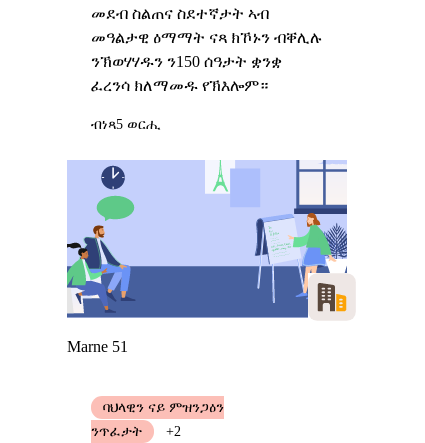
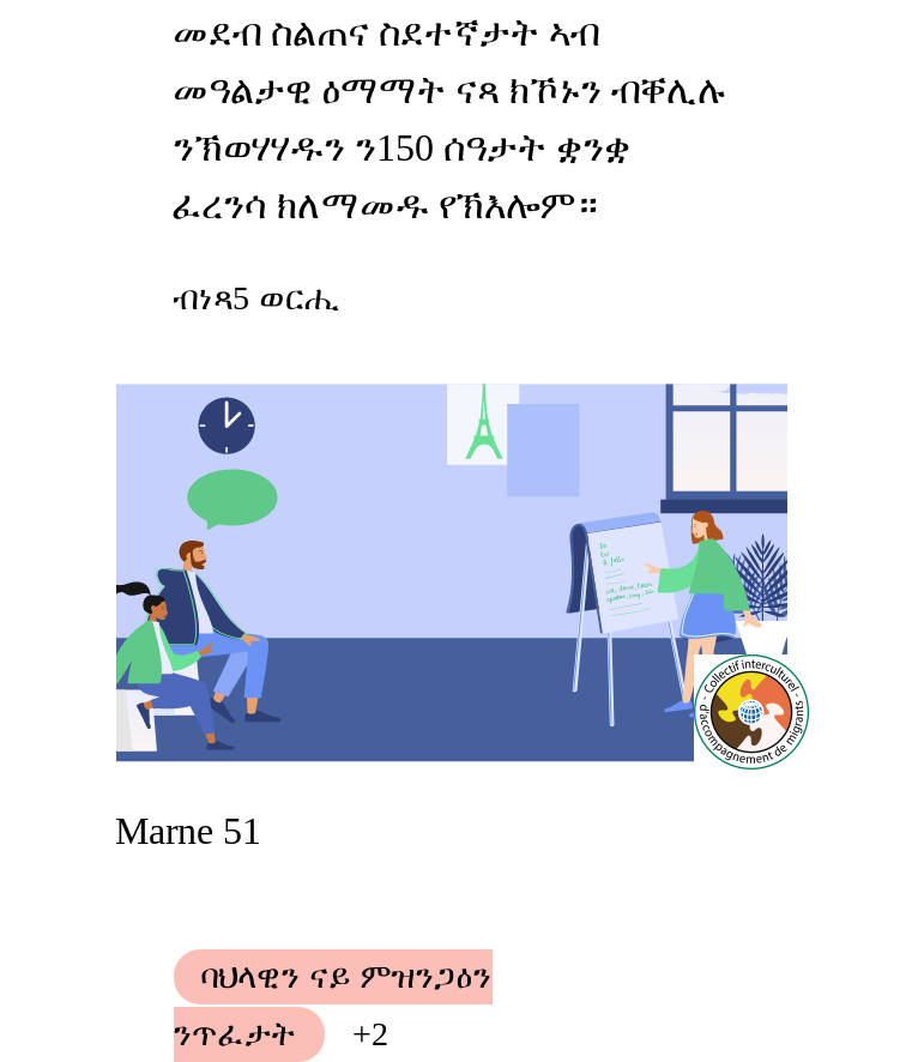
- [image]
+ [image]
